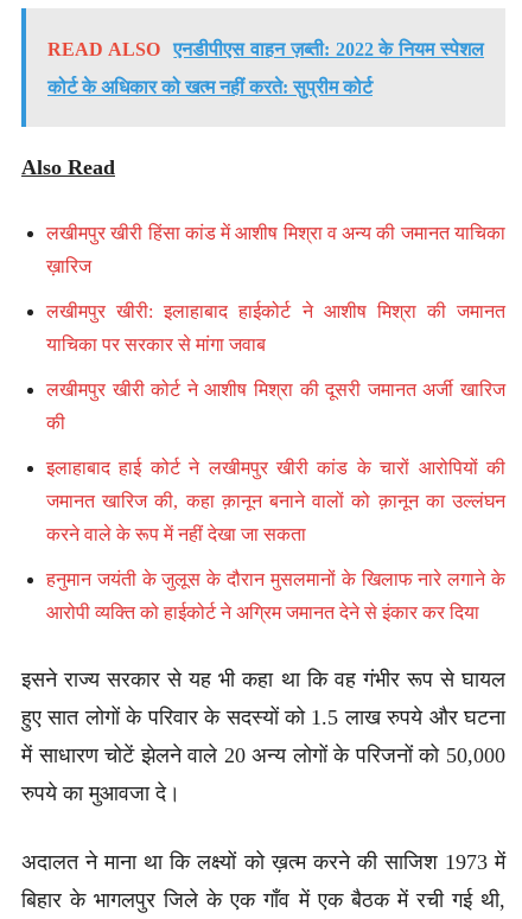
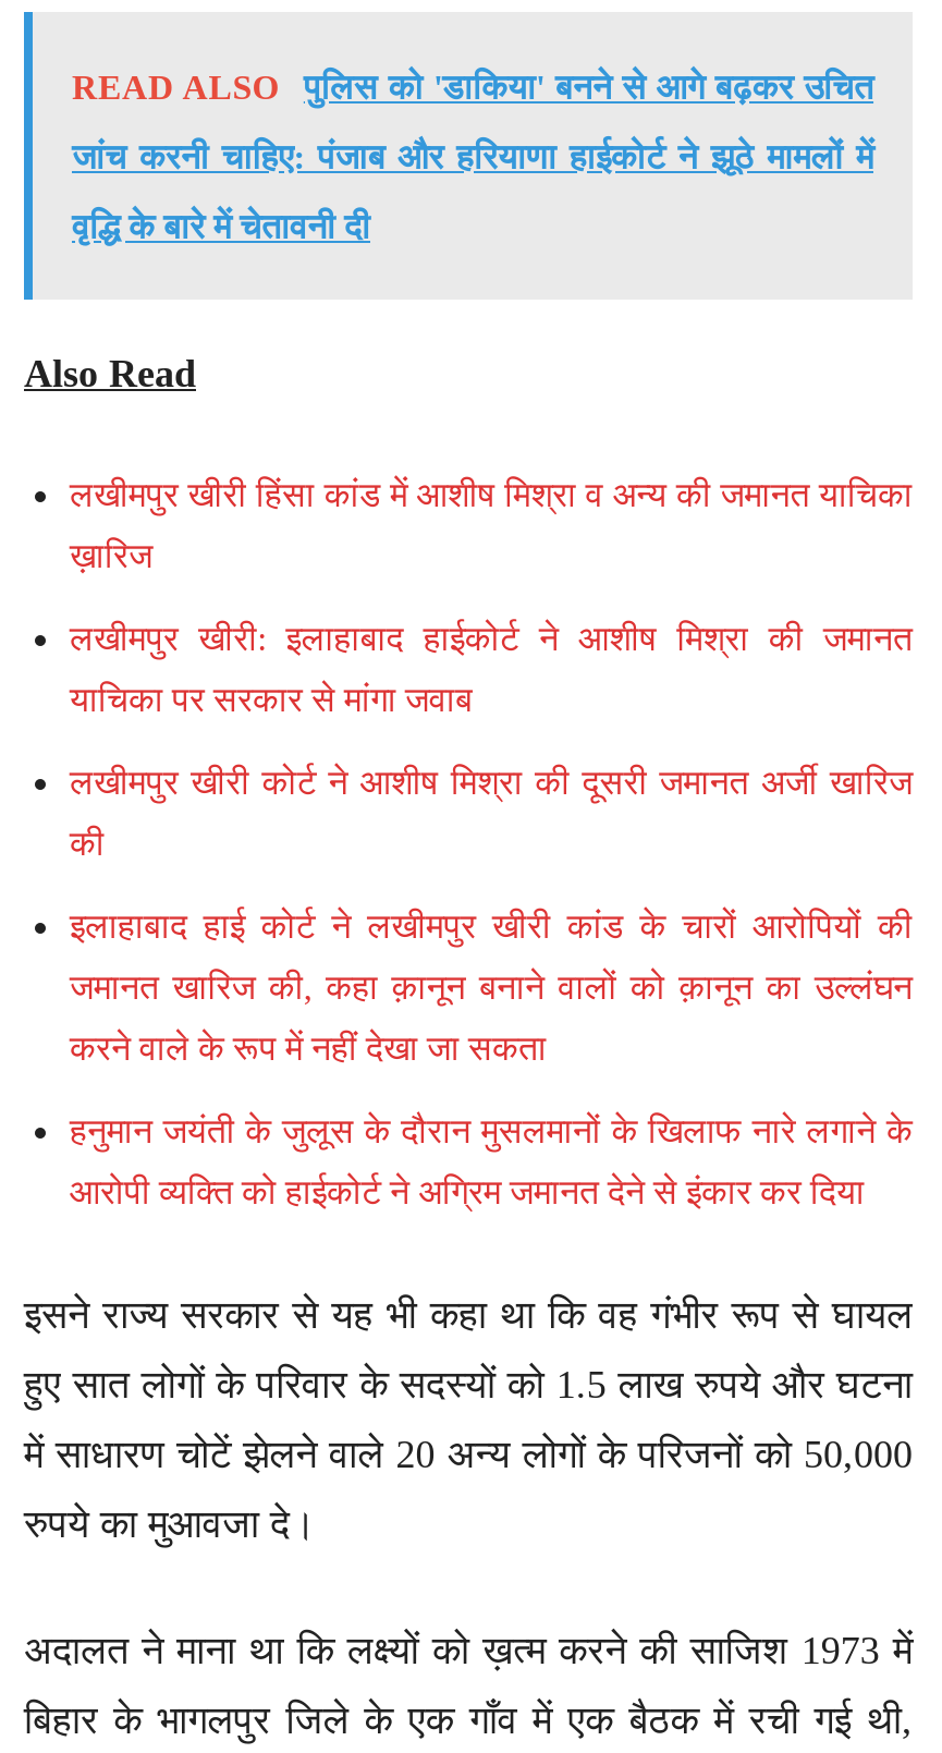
- एनडीपीएस वाहन ज़ब्ती: 2022 के नियम स्पेशल
- कोर्ट के अधिकार को खत्म नहीं करते: सुप्रीम कोर्ट
+ पुलिस को 'डाकिया' बनने से आगे बढ़कर उचित
+ जांच करनी चाहिए: पंजाब और हरियाणा हाईकोर्ट ने झूठे मामलों में
+ वृद्धि के बारे में चेतावनी दी
